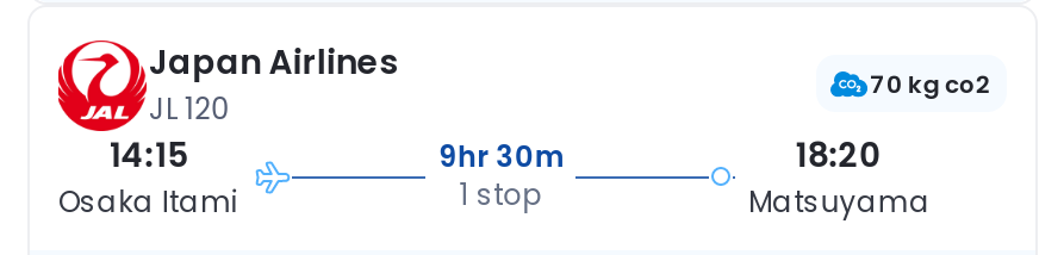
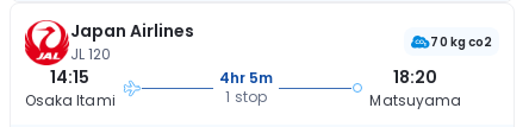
- 9hr 30m
+ 4hr 5m
